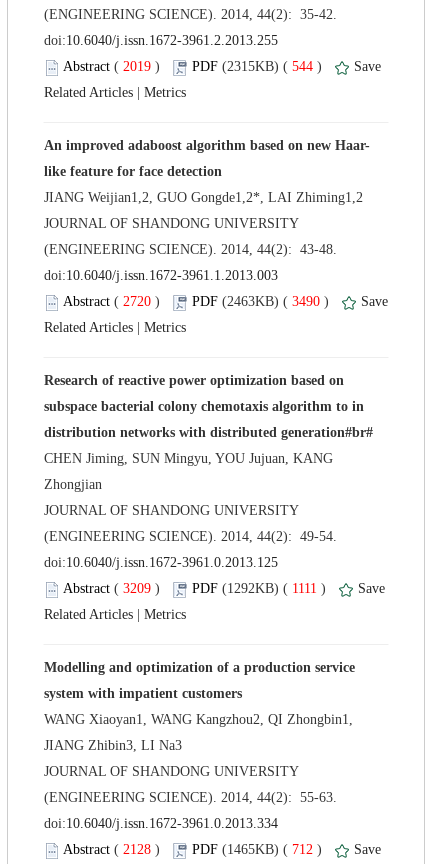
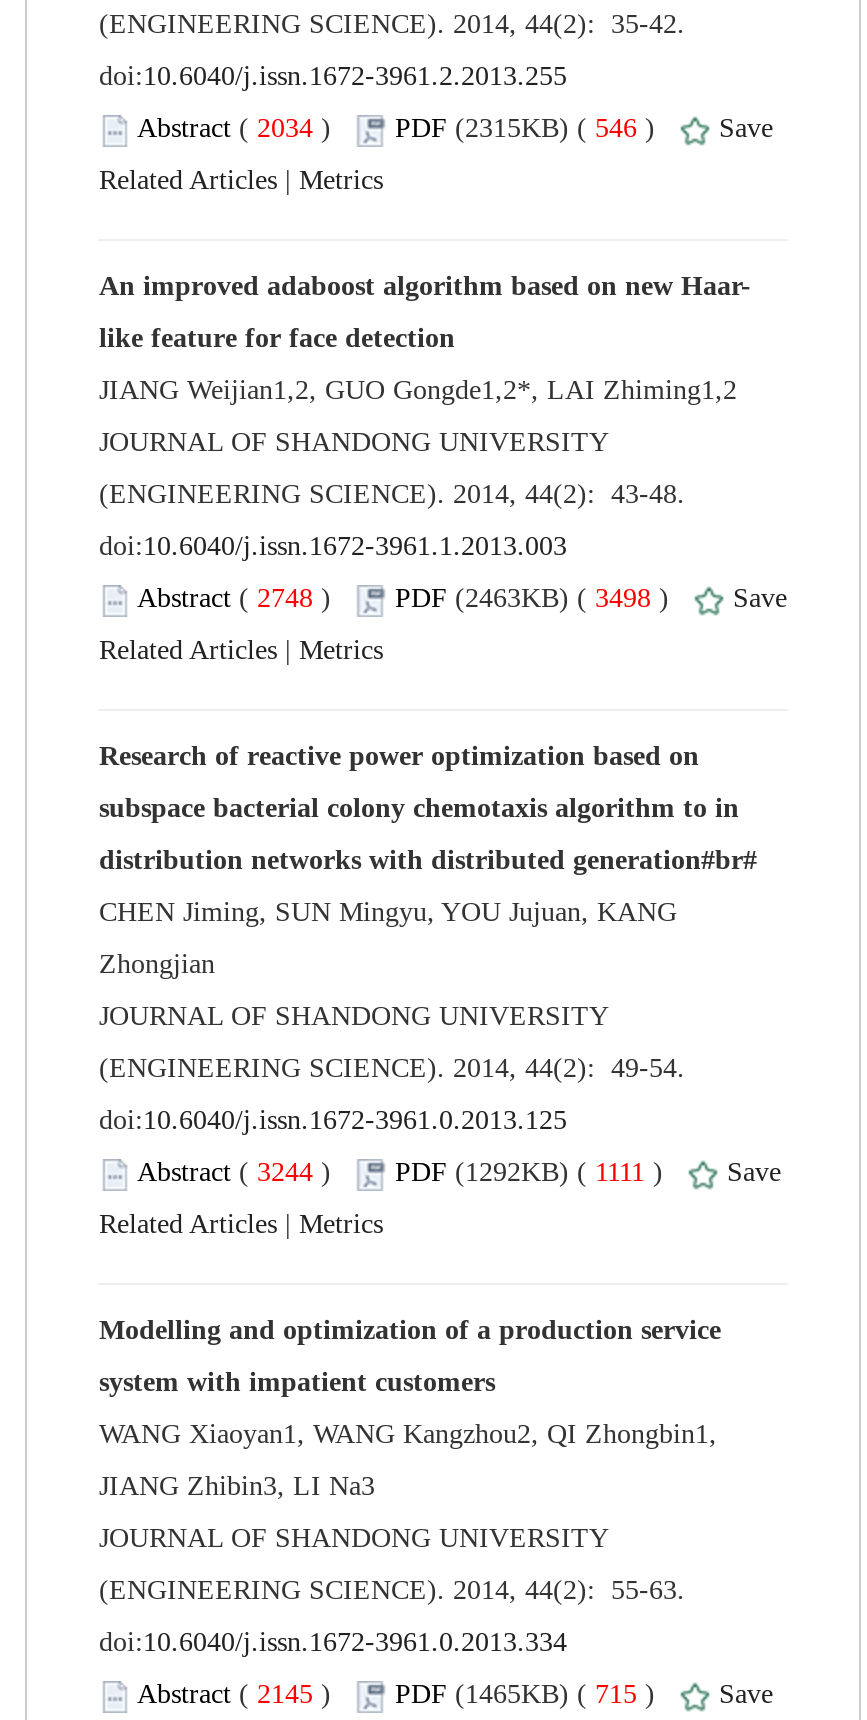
- 544)
+ 546)

- 3490)
+ 3498)

- 712)
+ 715)
